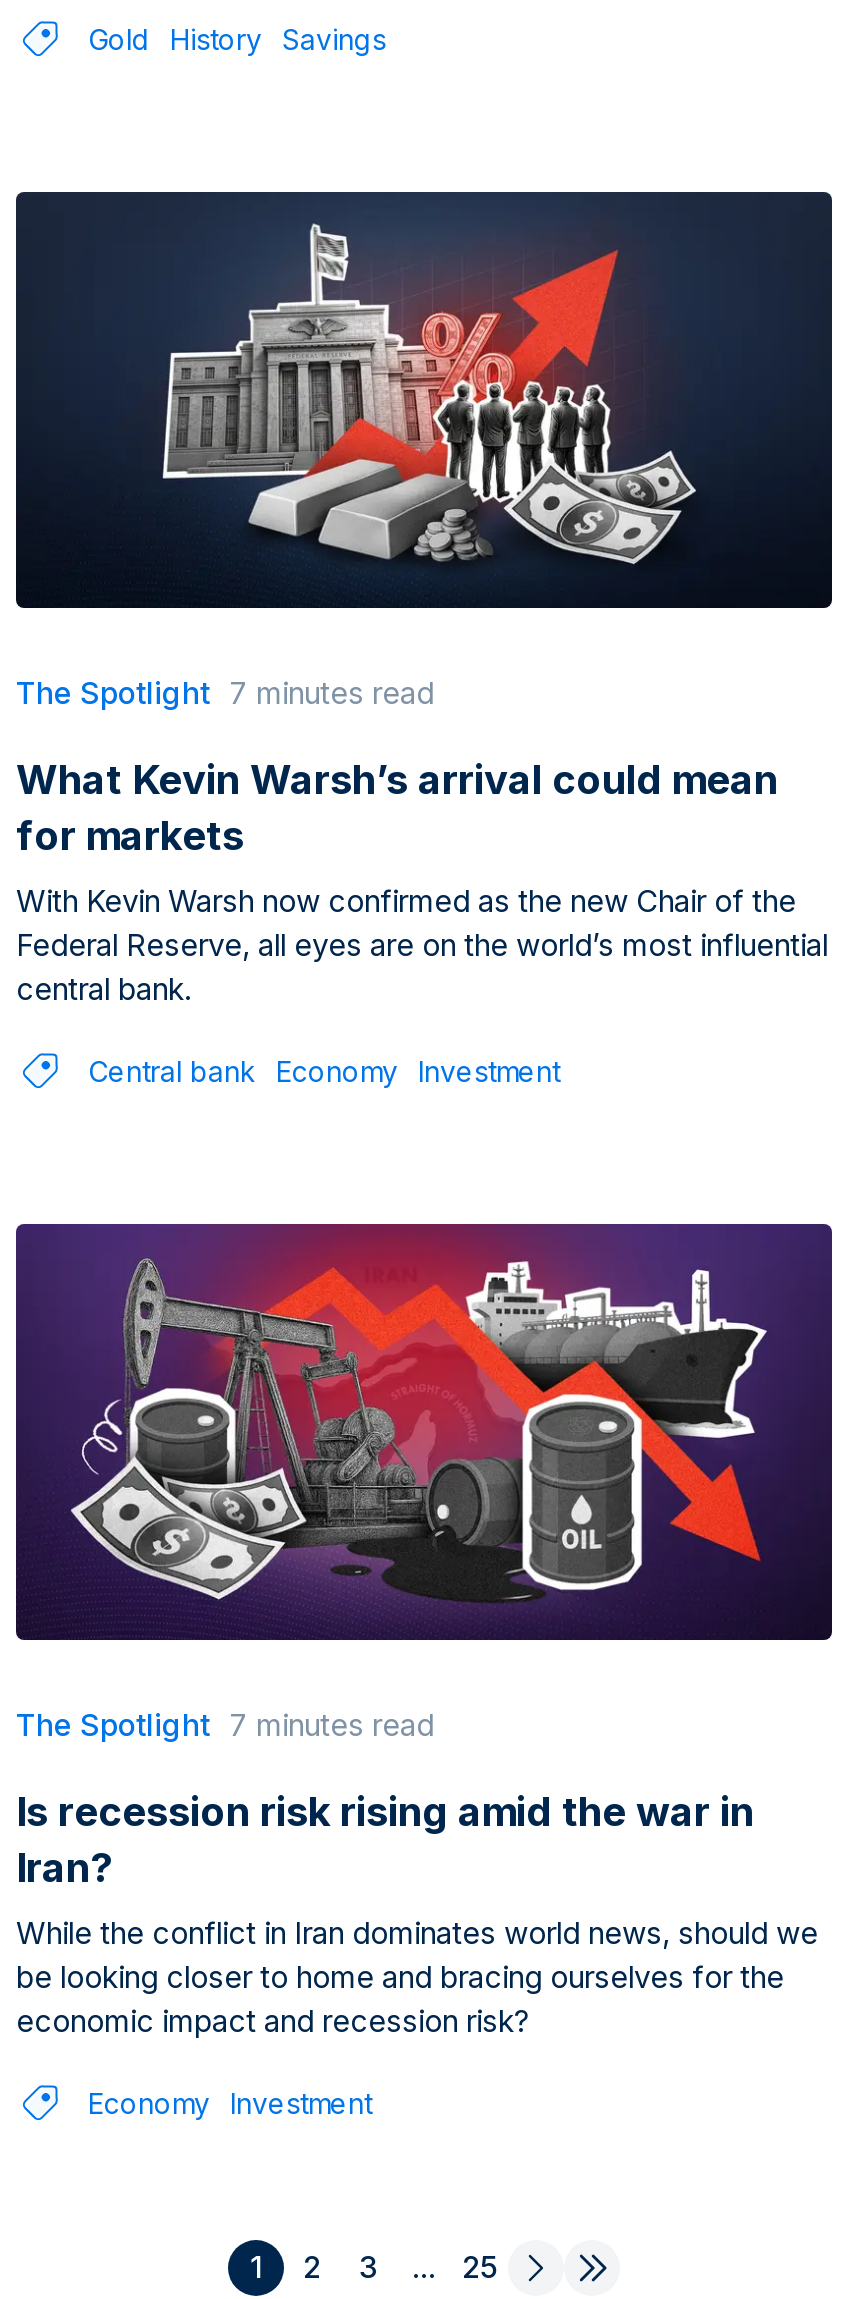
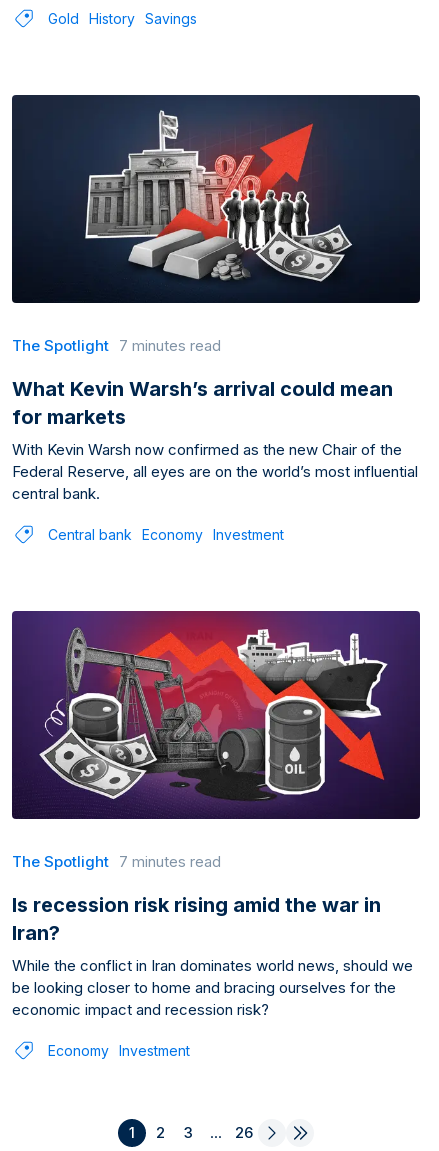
- 25
+ 26
